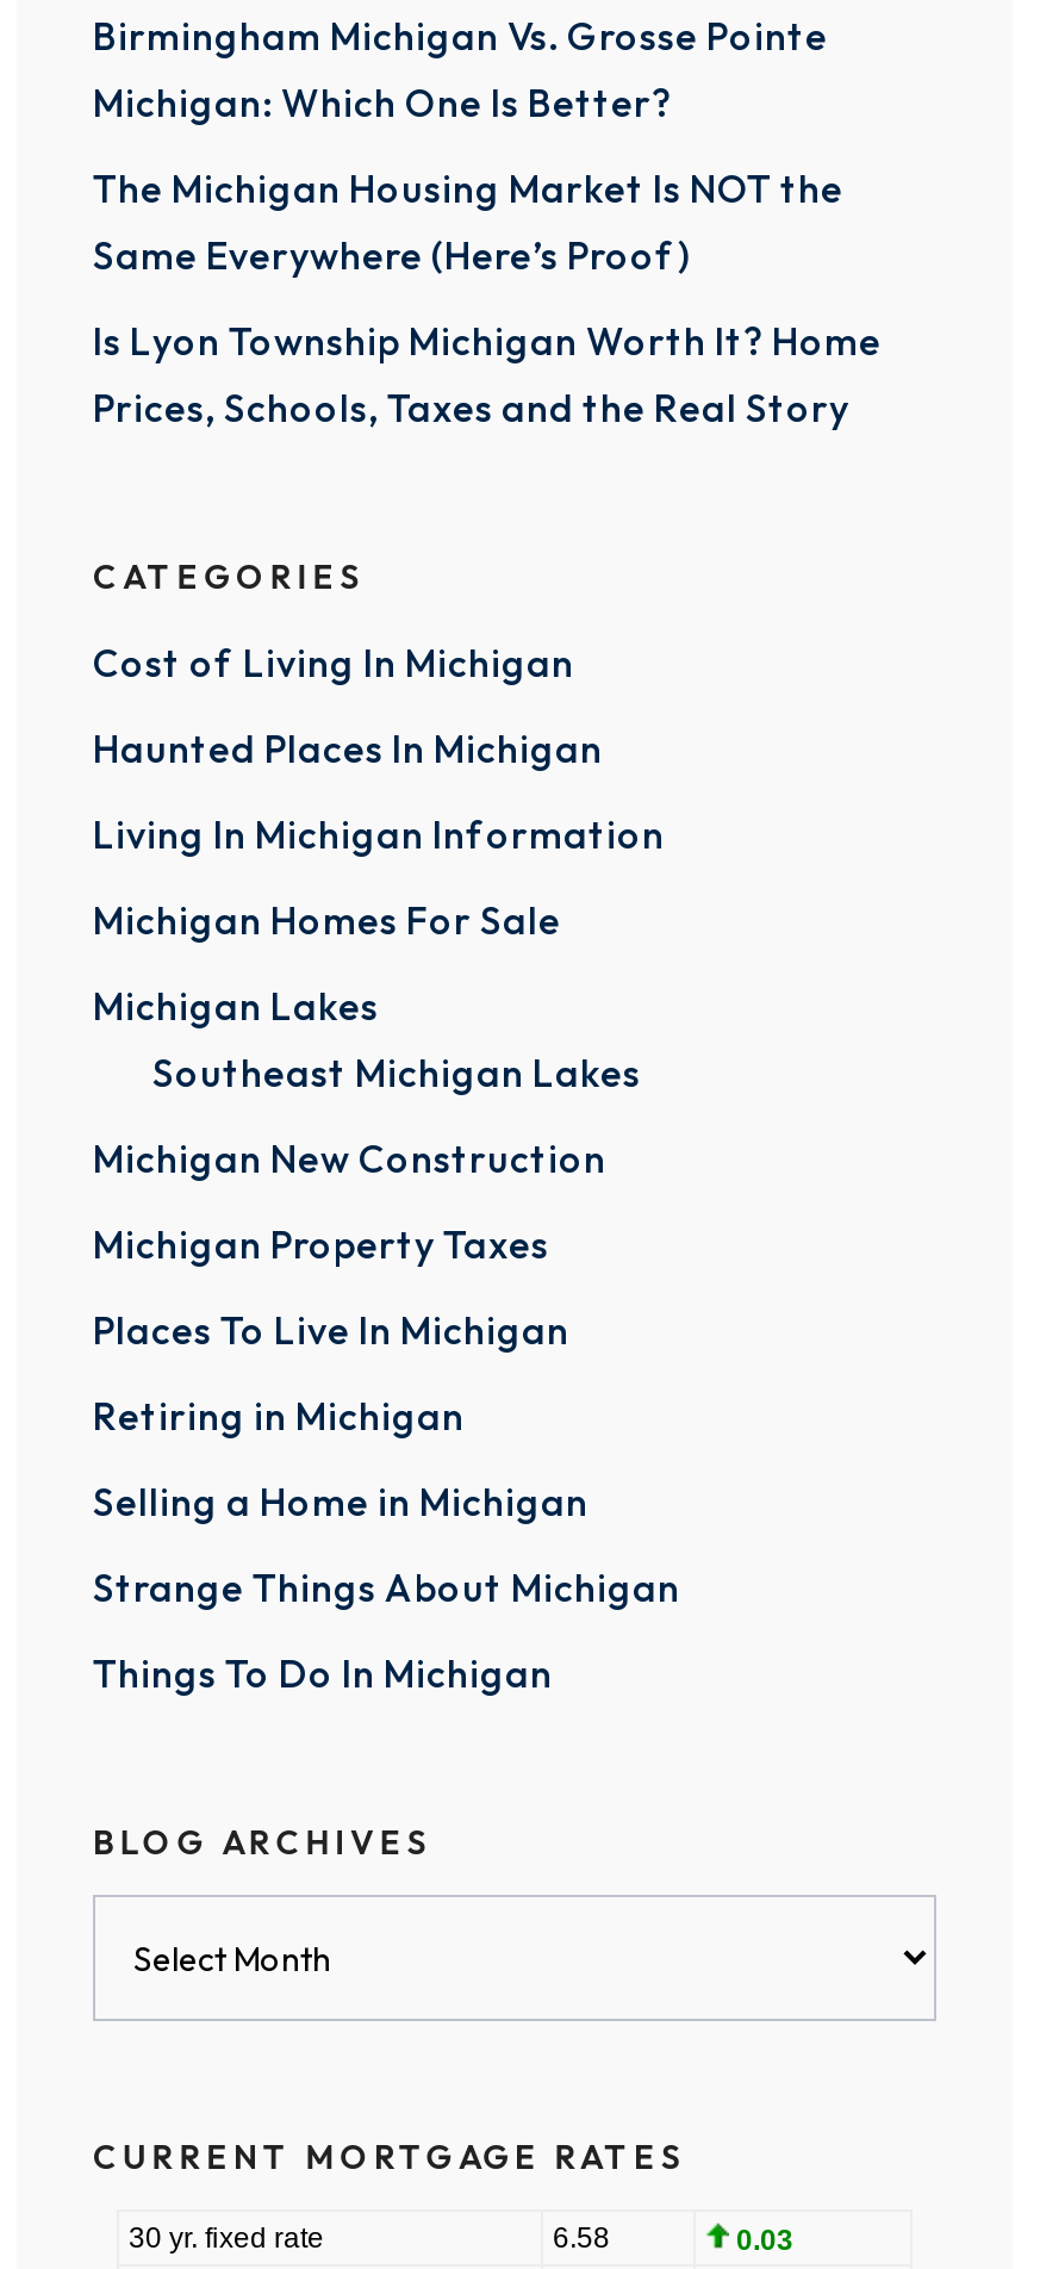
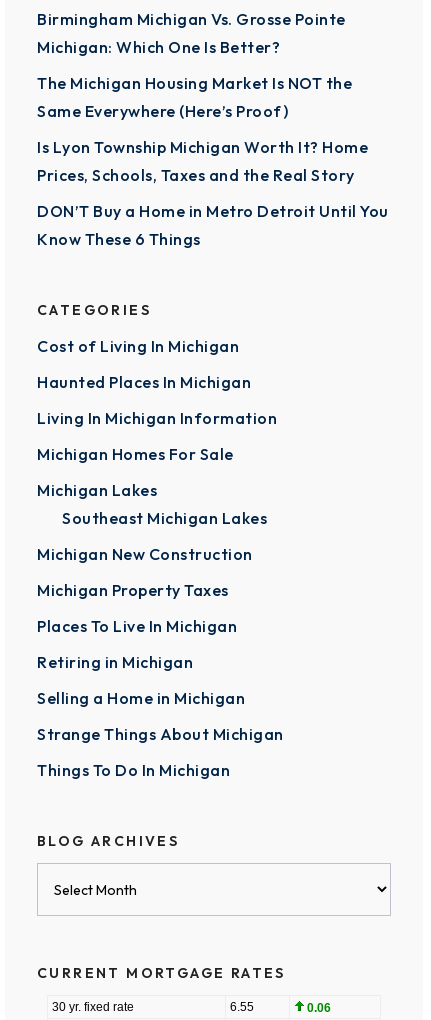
+ DON’T Buy a Home in Metro Detroit Until You
+ Know These 6 Things
